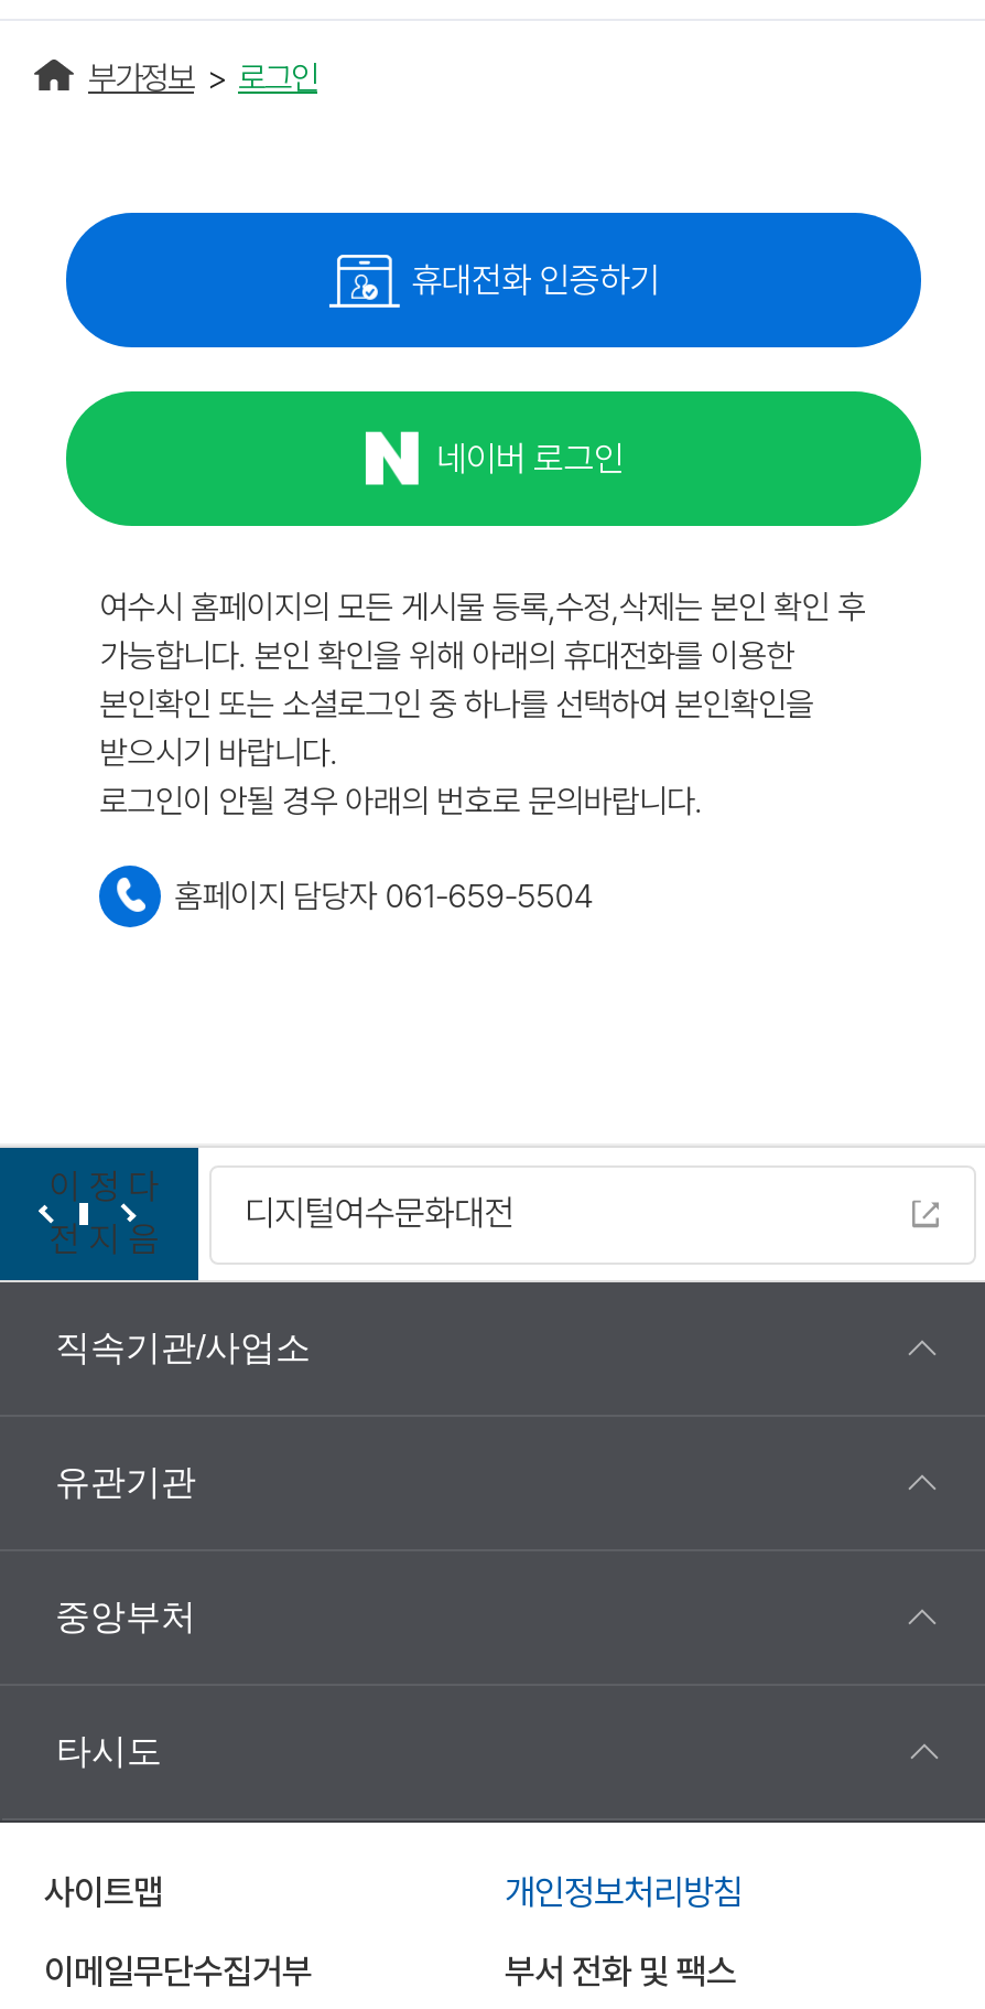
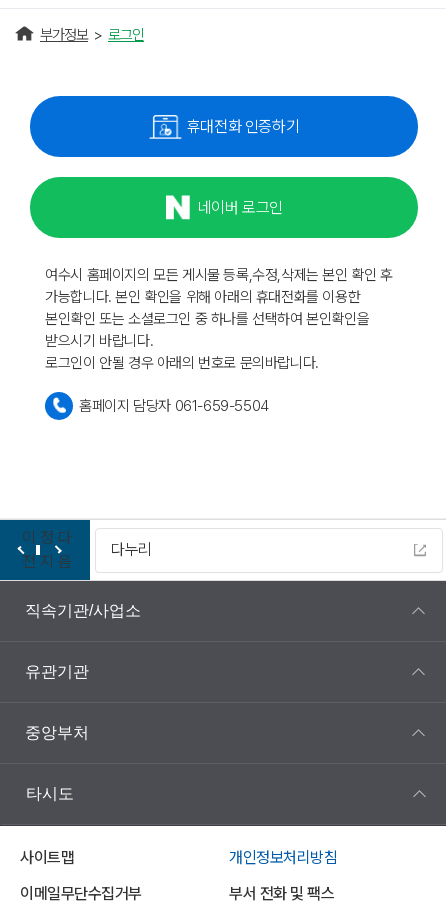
- 디지털여수문화대전
+ 다누리
